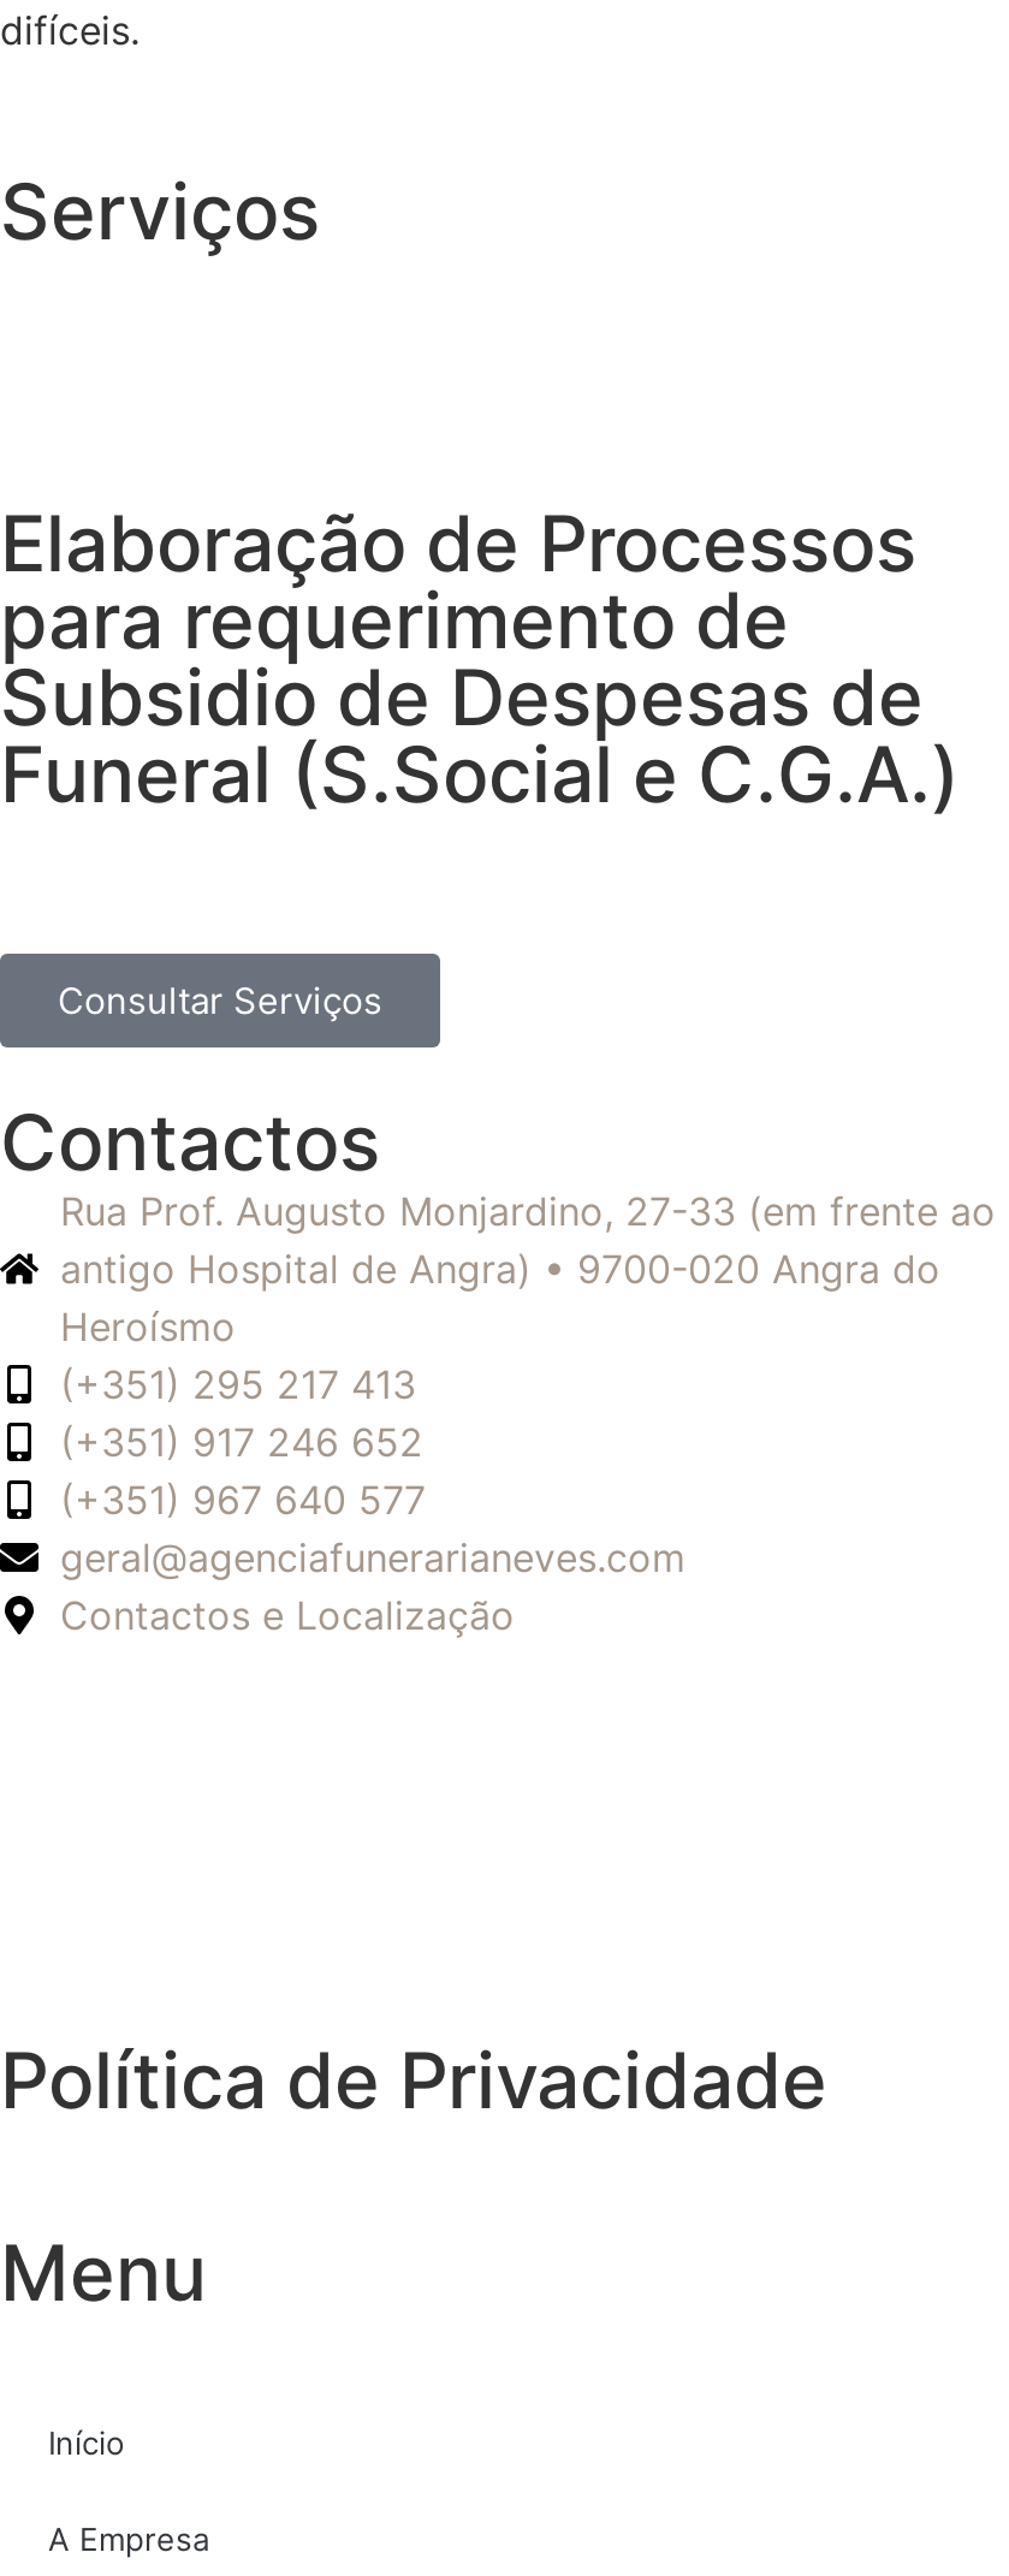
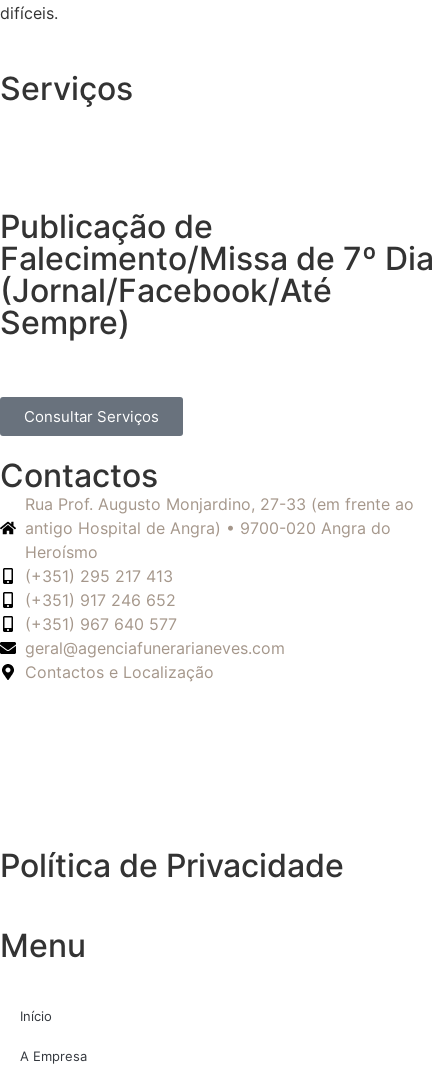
- Elaboração de Processos
- para requerimento de
- Subsidio de Despesas de
- Funeral (S.Social e C.G.A.)
+ Publicação de
+ Falecimento/Missa de 7º Dia
+ (Jornal/Facebook/Até
+ Sempre)
